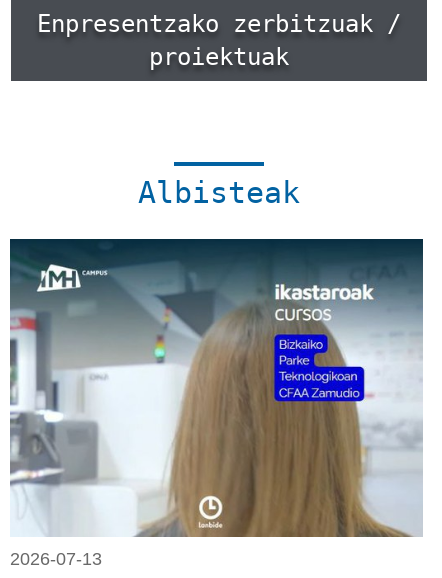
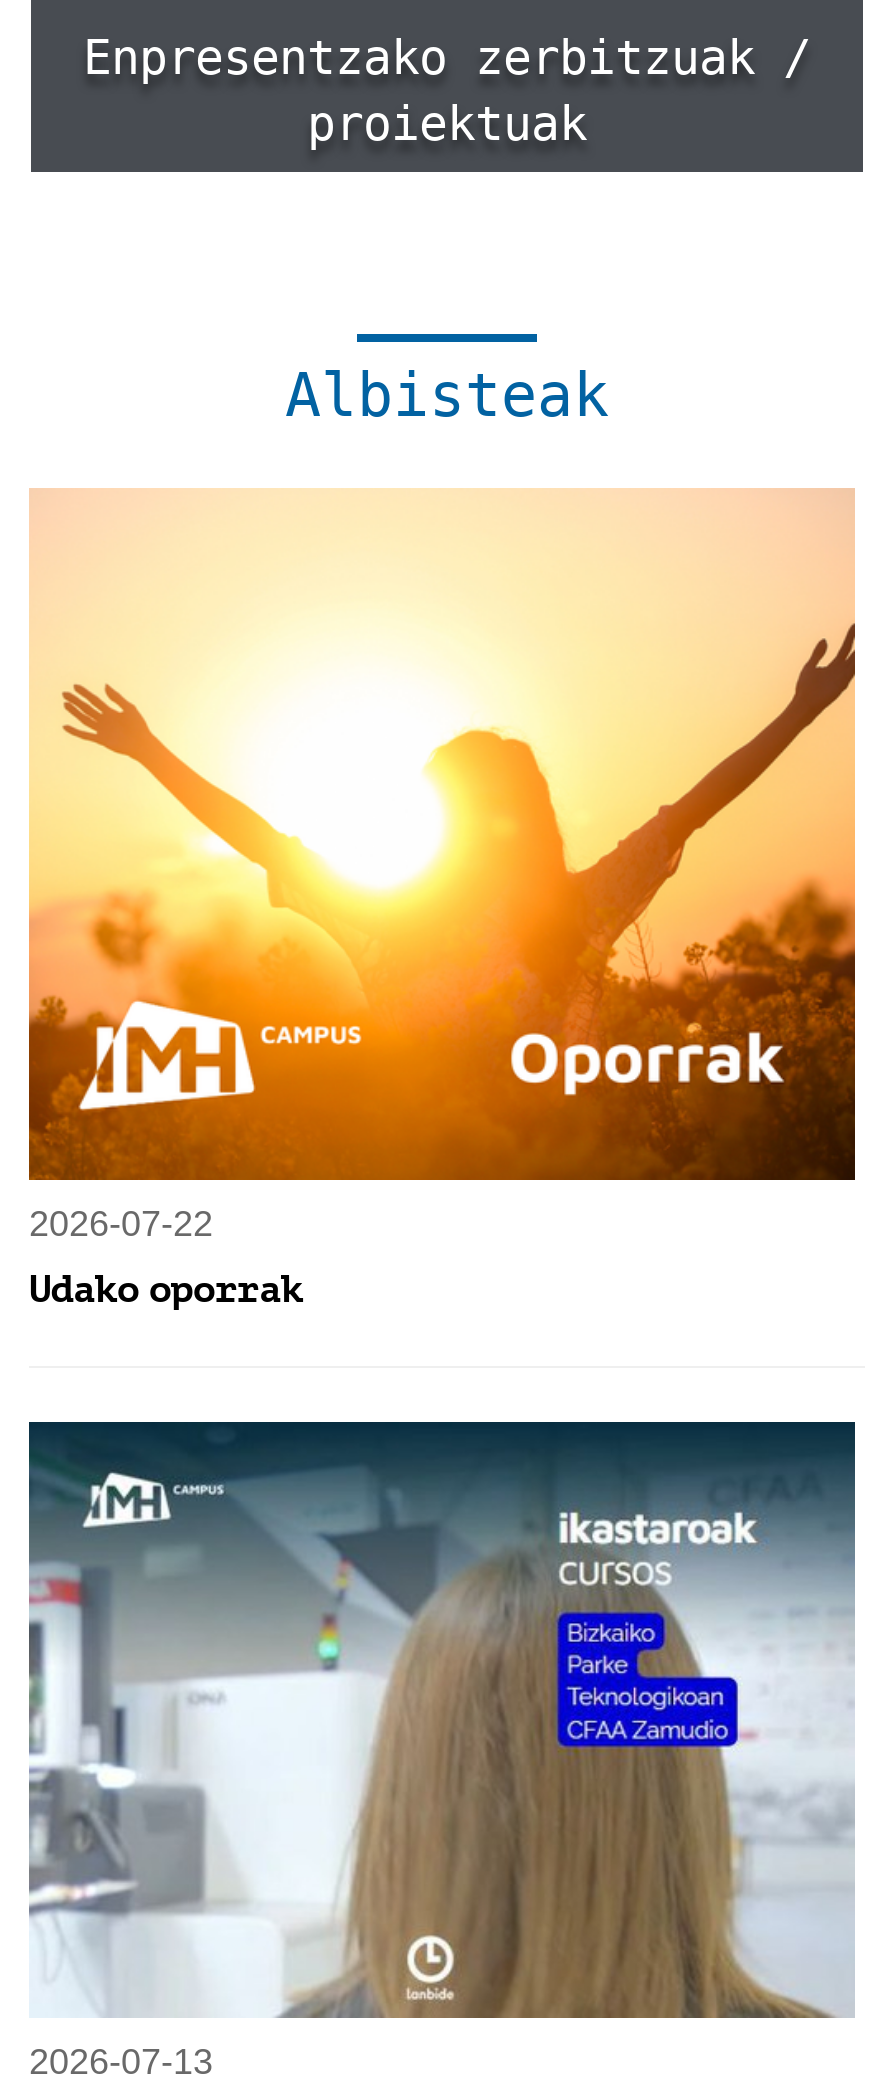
+ [image]
+ 2026-07-22
+ Udako oporrak
